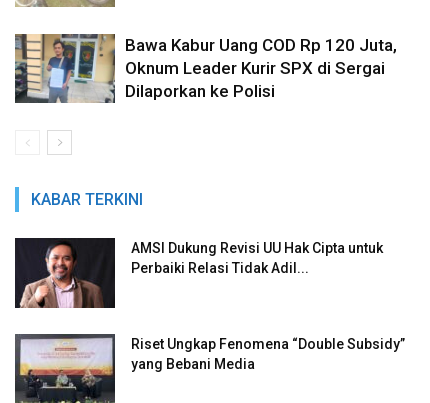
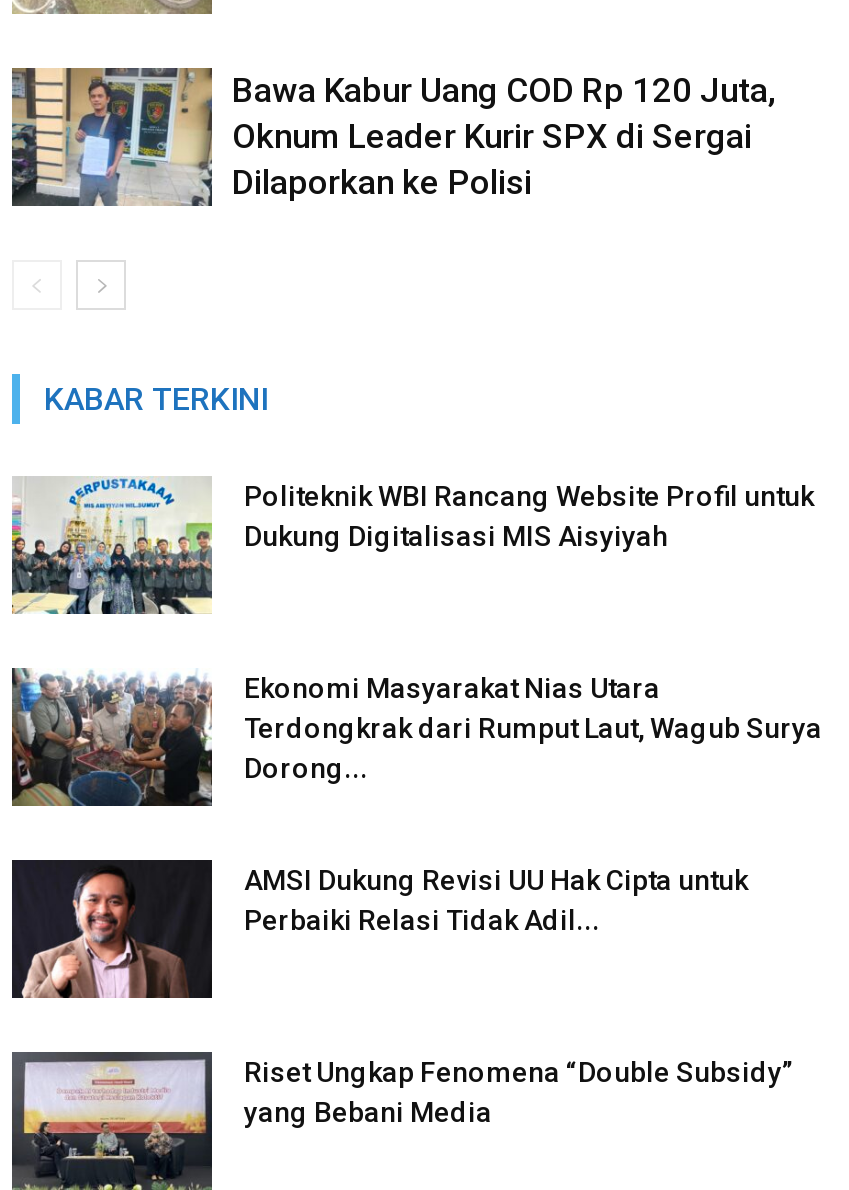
+ [image]
+ Politeknik WBI Rancang Website Profil untuk
+ Dukung Digitalisasi MIS Aisyiyah

+ [image]
+ Ekonomi Masyarakat Nias Utara
+ Terdongkrak dari Rumput Laut, Wagub Surya
+ Dorong...
